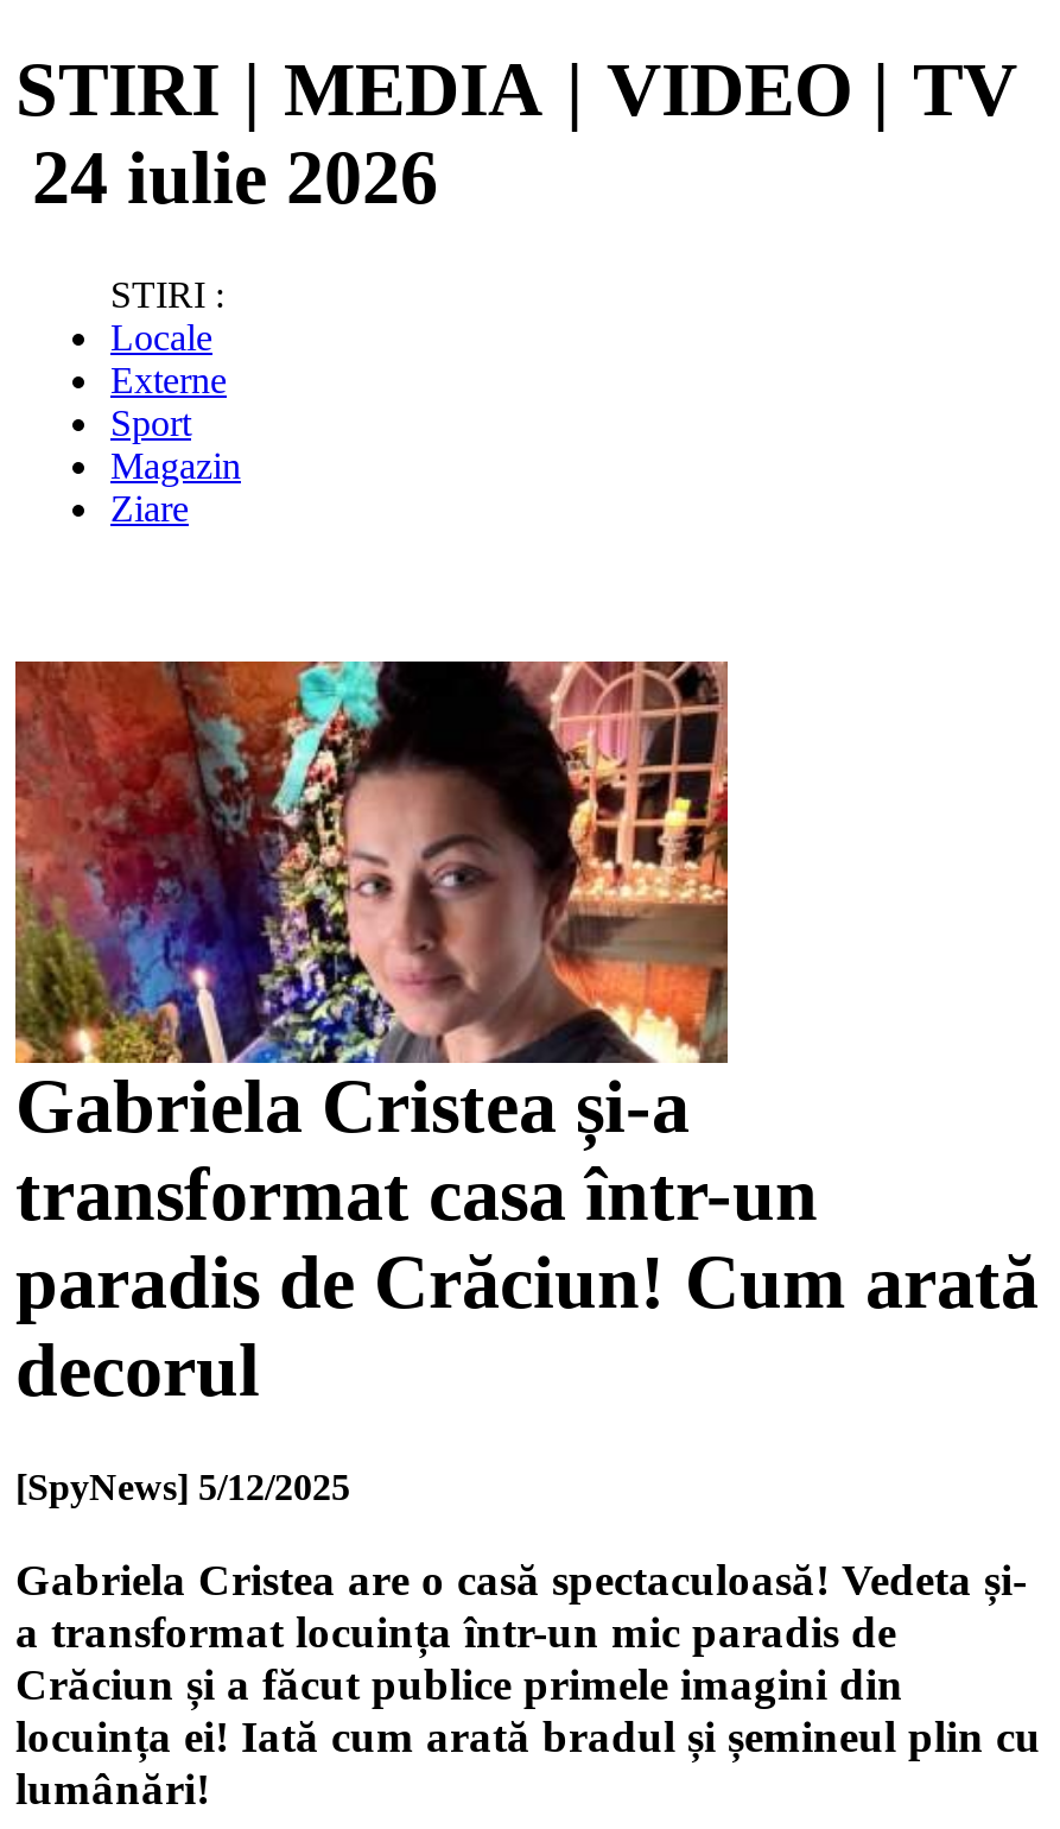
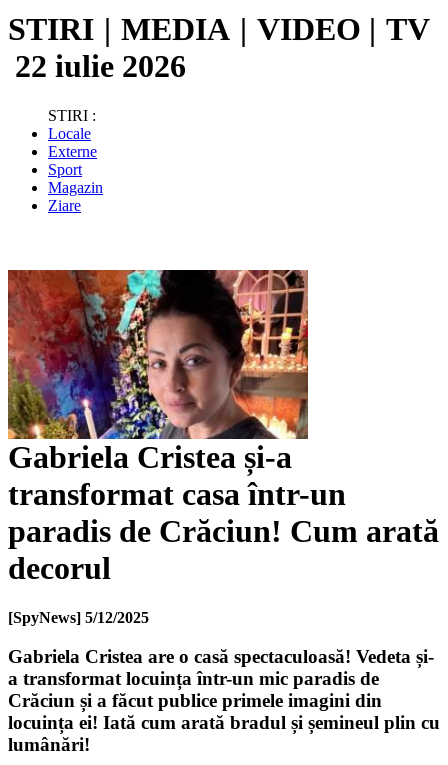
- 24 iulie 2026
+ 22 iulie 2026
